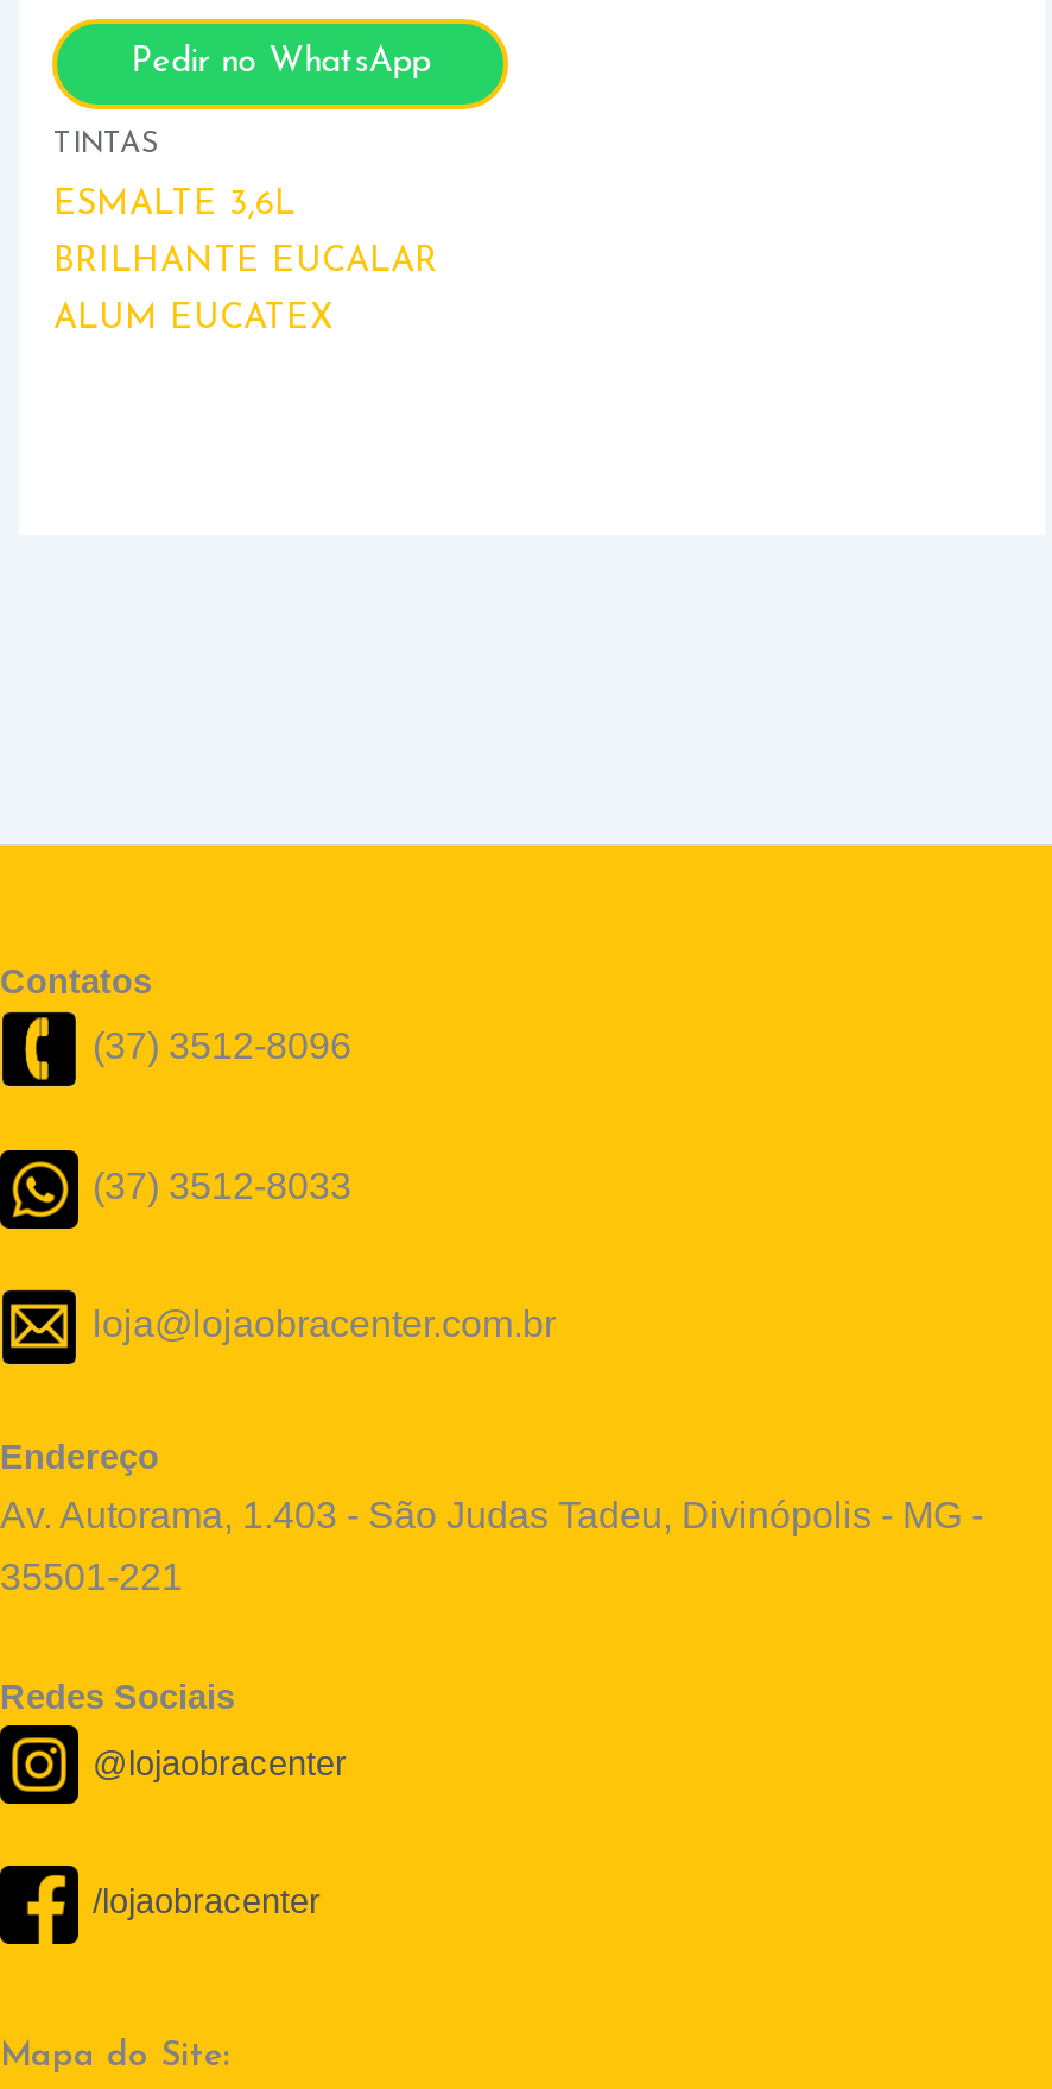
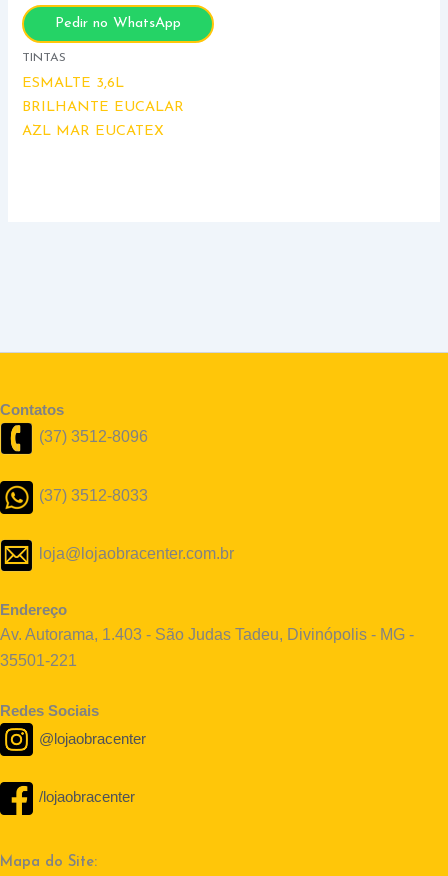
- ALUM EUCATEX
+ AZL MAR EUCATEX
